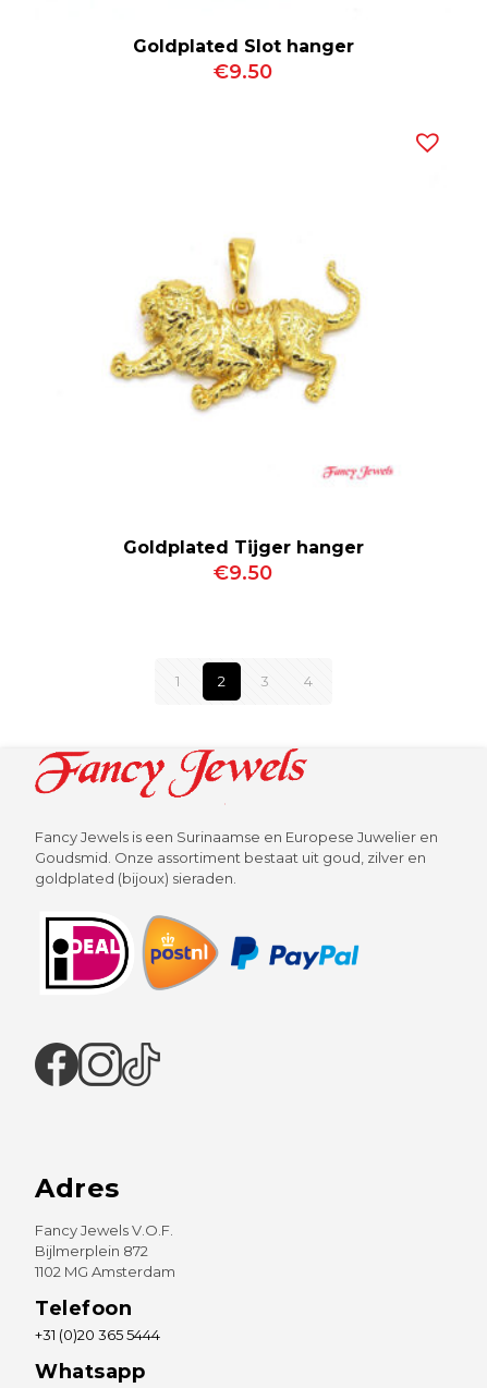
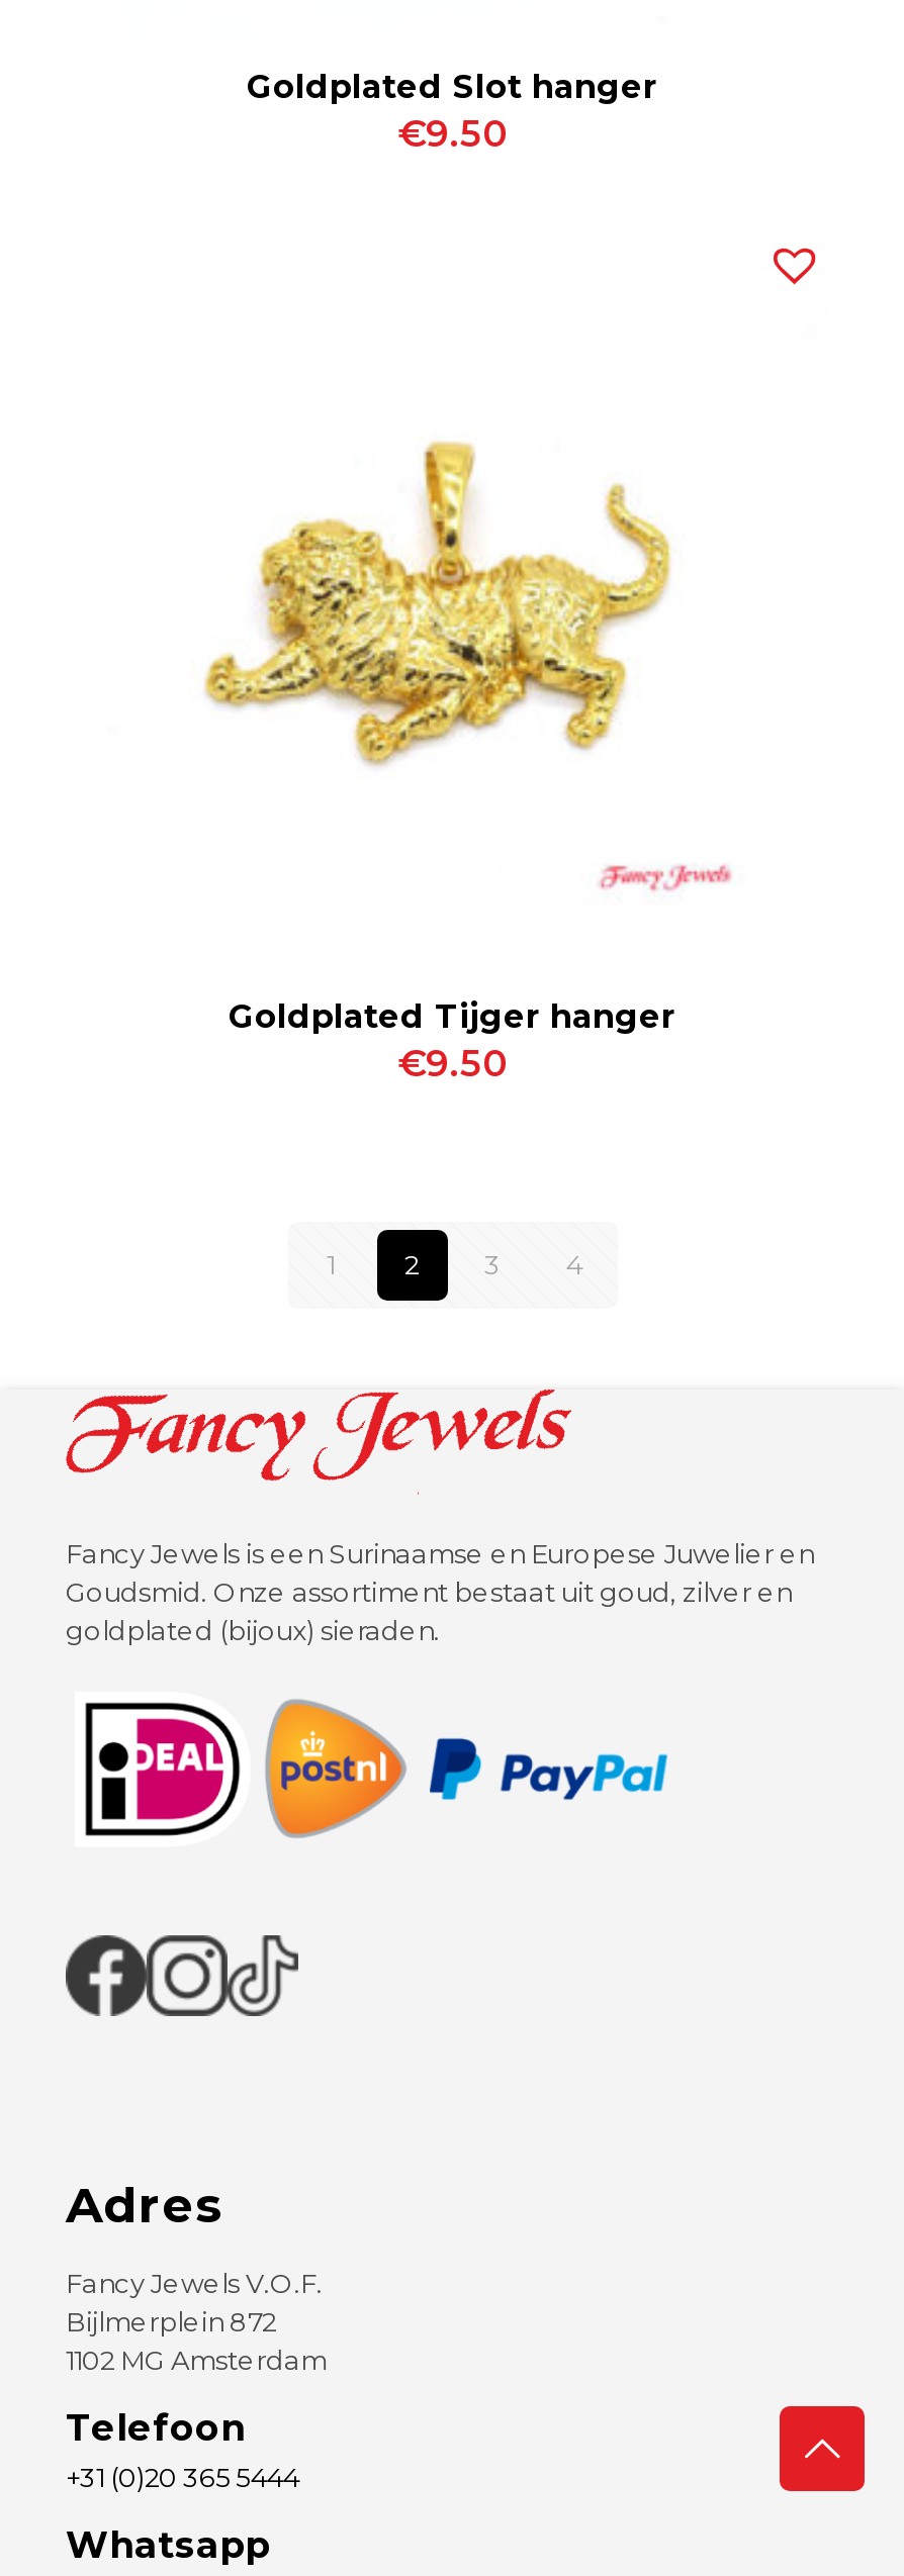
+ [image]
